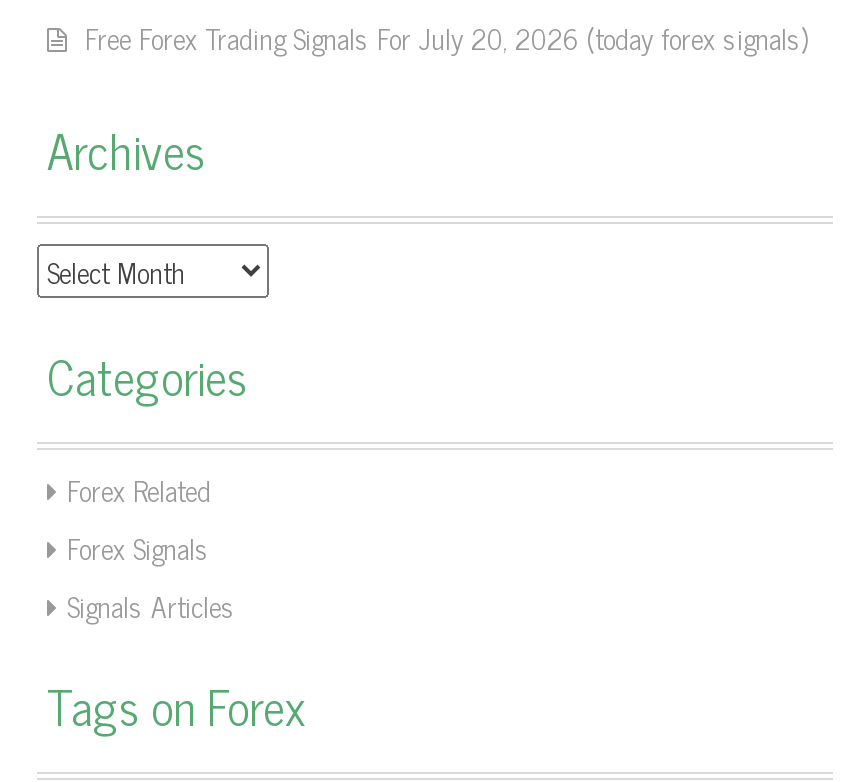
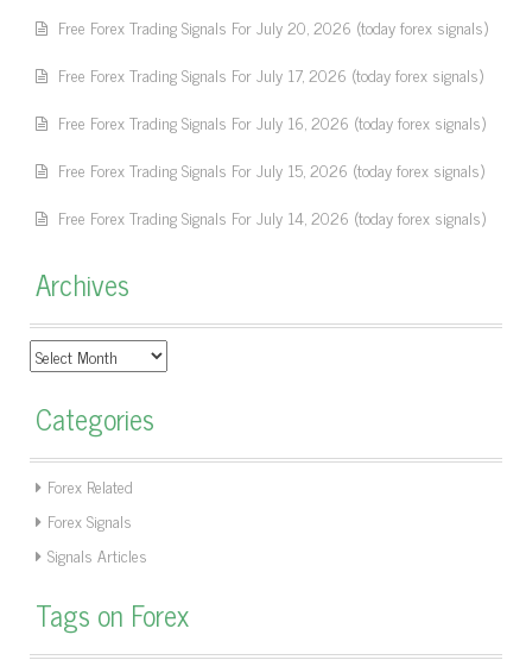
+ Free Forex Trading Signals For July 17, 2026 (today forex signals)
+ Free Forex Trading Signals For July 16, 2026 (today forex signals)
+ Free Forex Trading Signals For July 15, 2026 (today forex signals)
+ Free Forex Trading Signals For July 14, 2026 (today forex signals)
